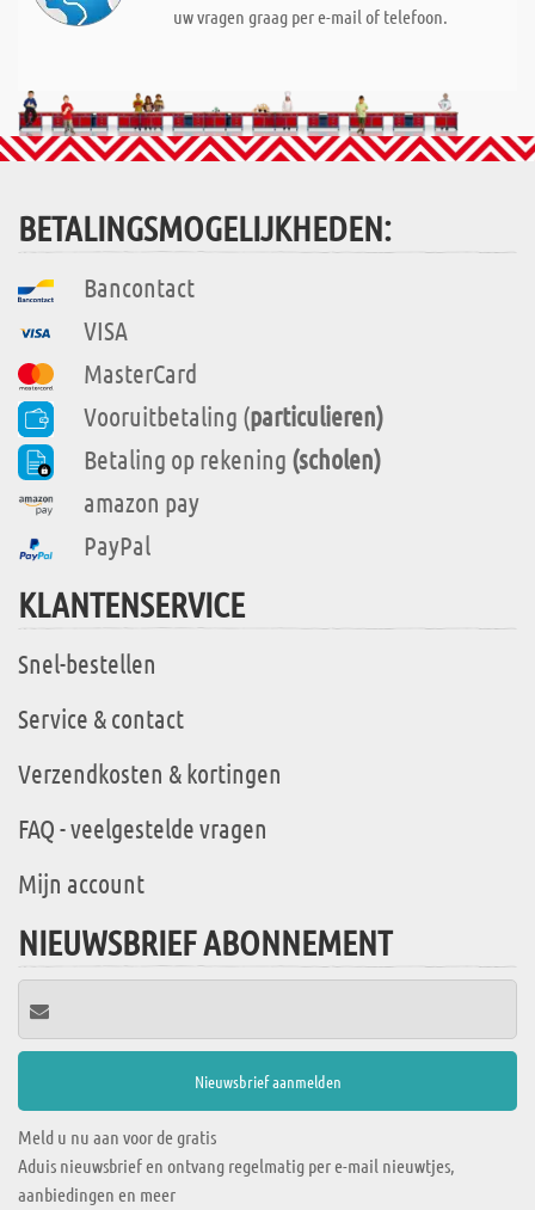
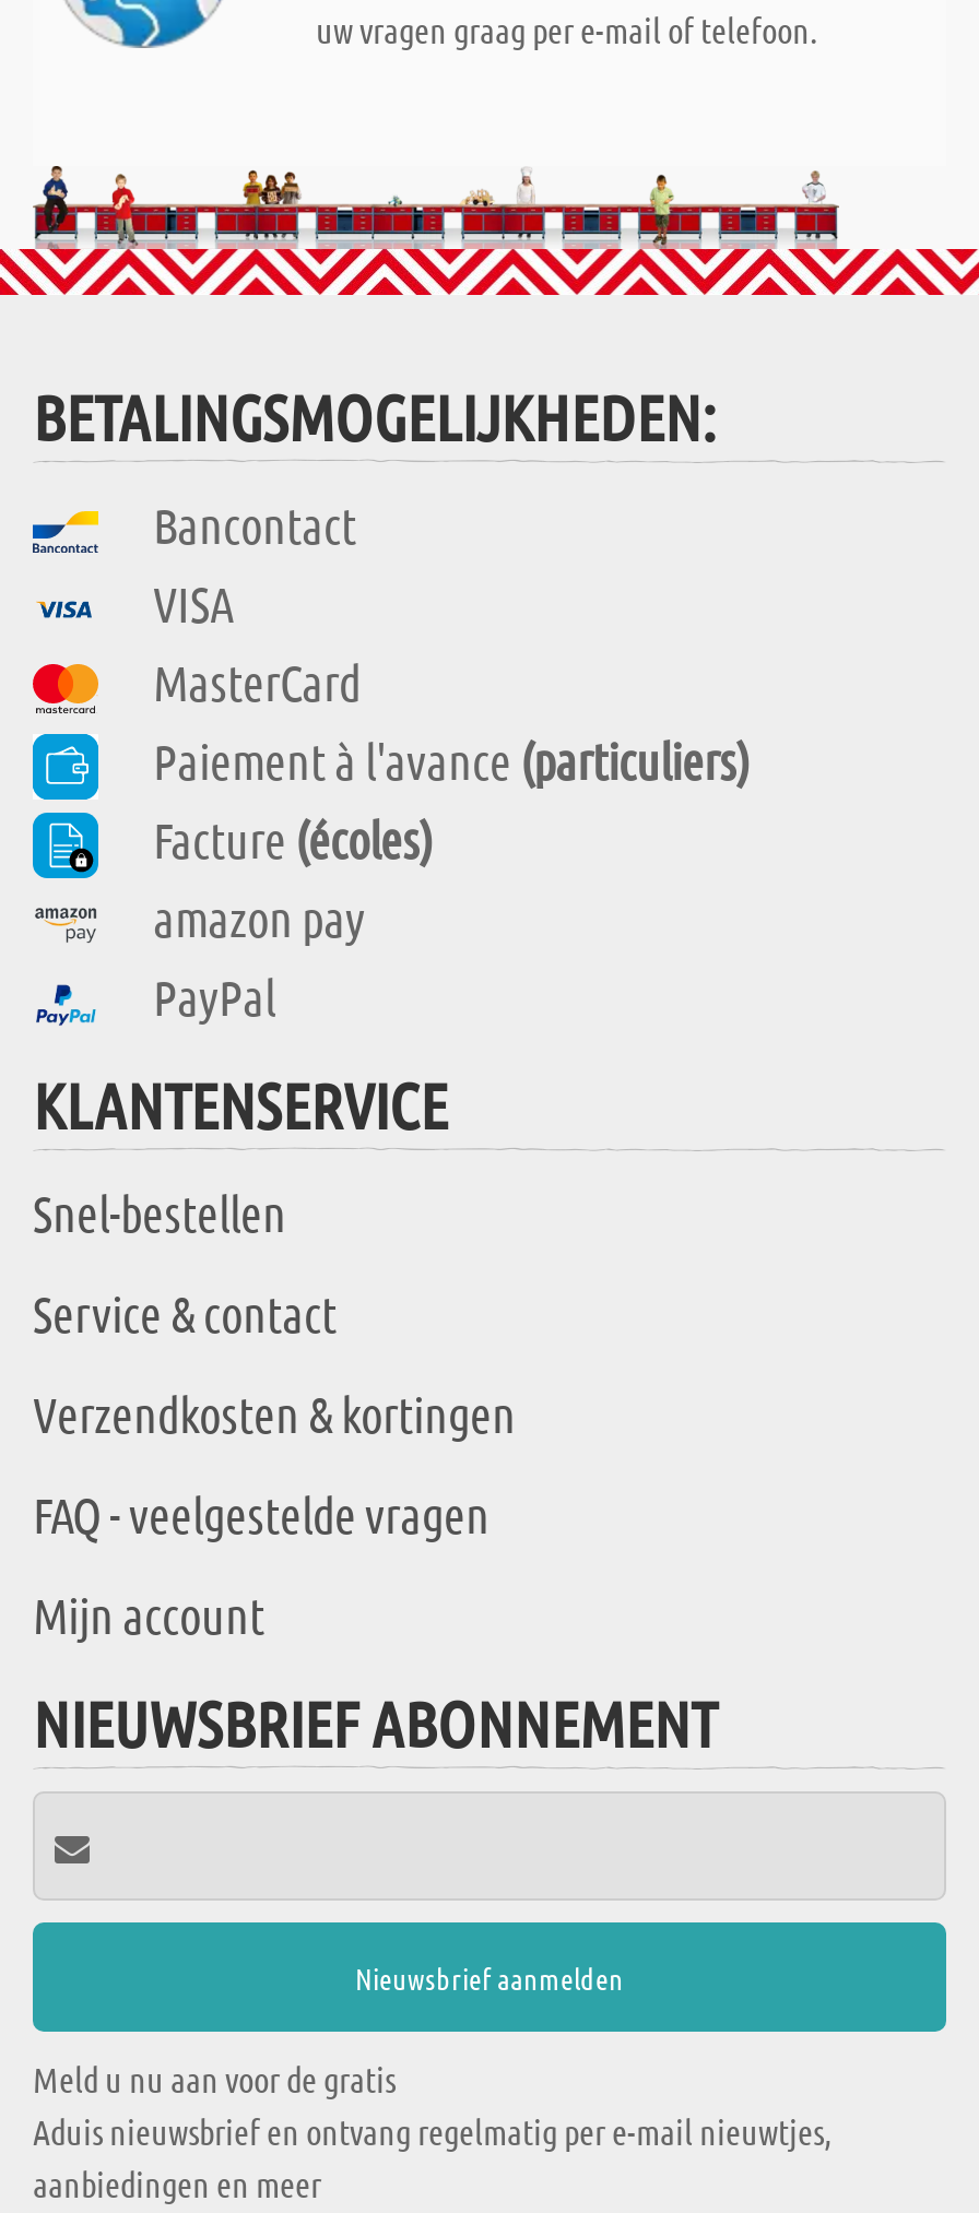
- Vooruitbetaling (particulieren)
- Betaling op rekening (scholen)
+ Paiement à l'avance (particuliers)
+ Facture (écoles)
